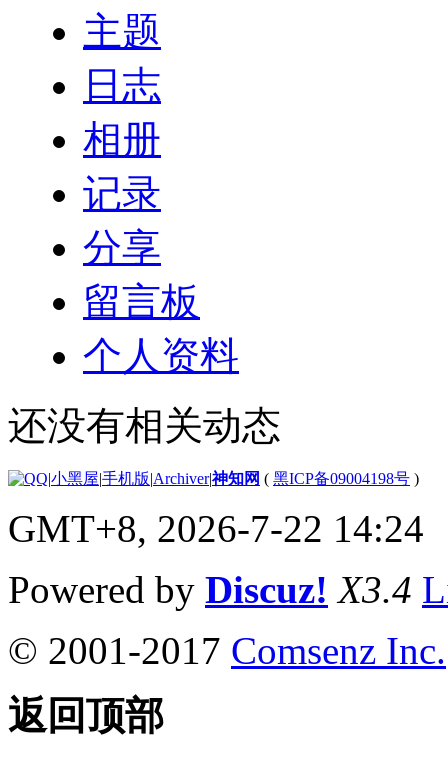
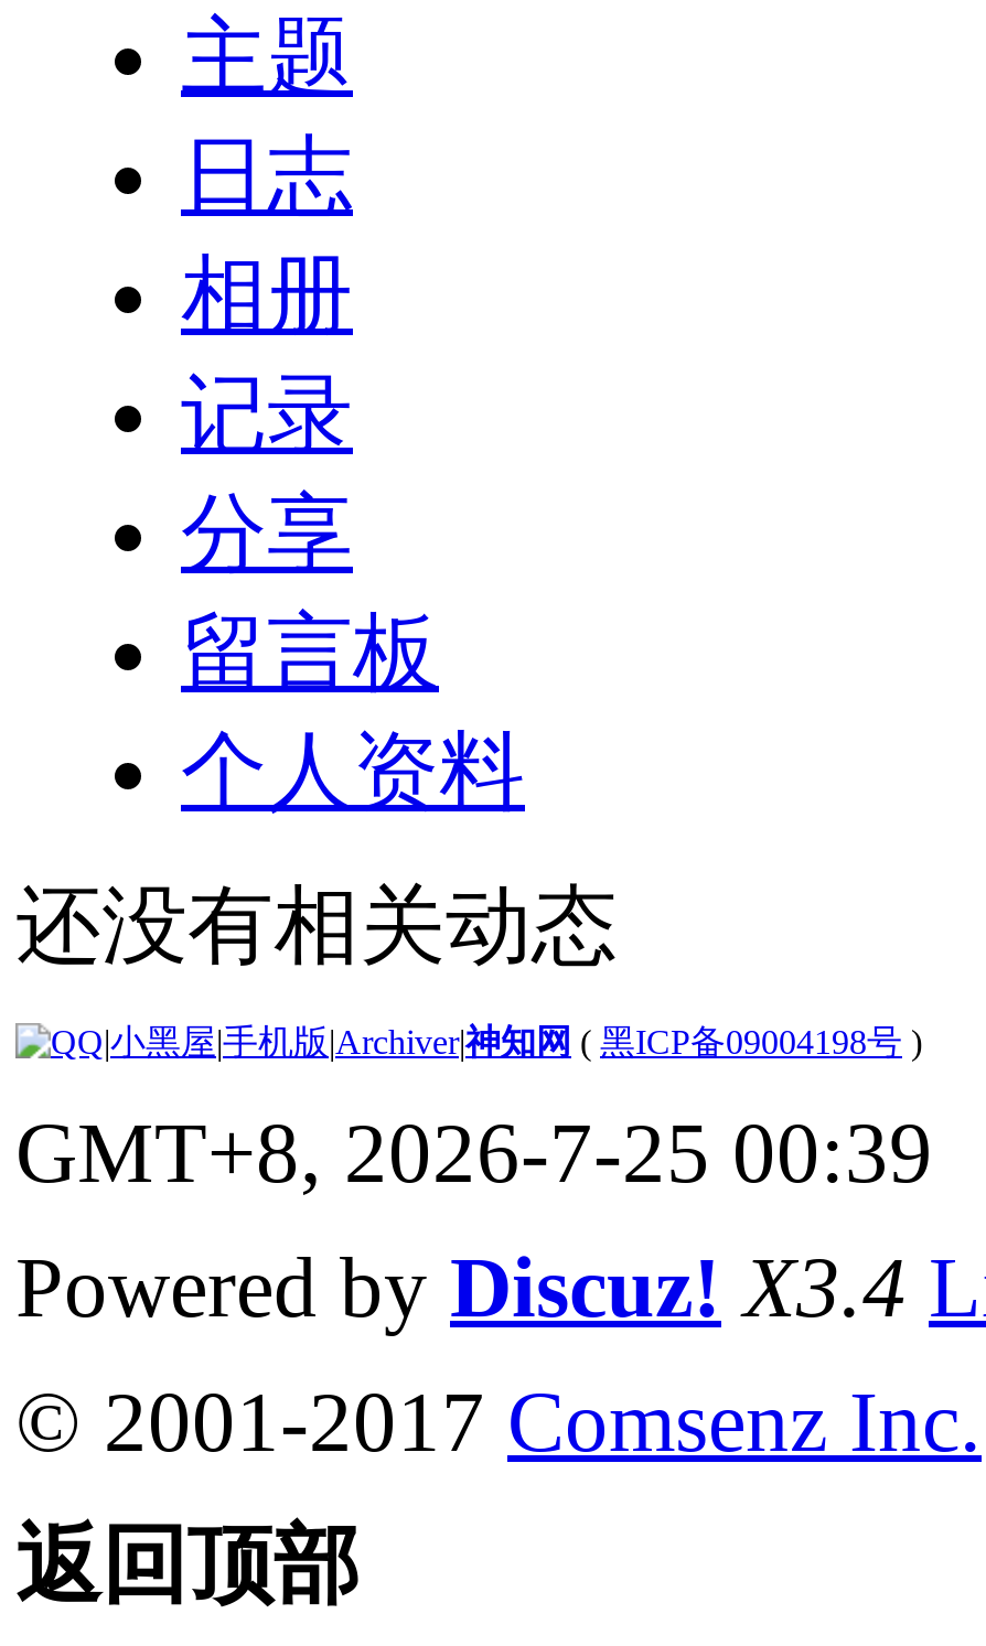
- GMT+8, 2026-7-22 14:24
+ GMT+8, 2026-7-25 00:39
